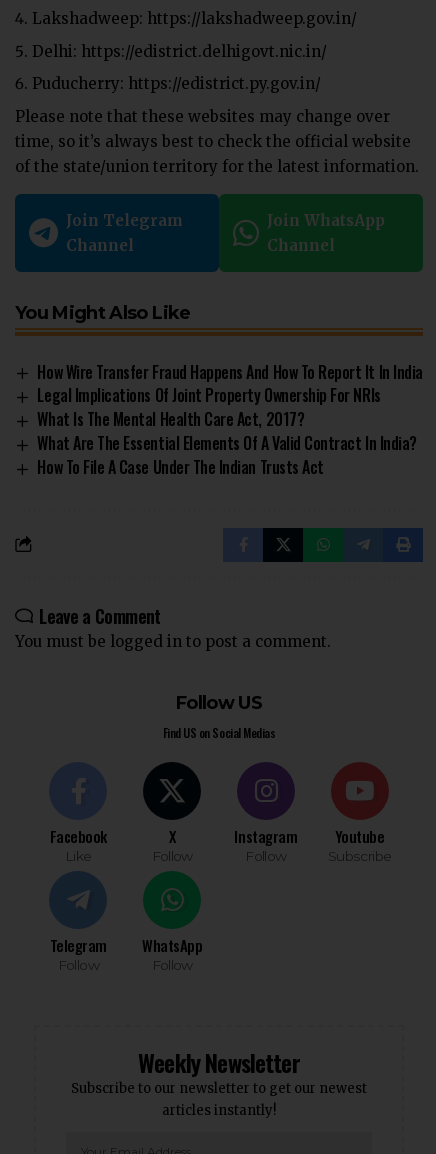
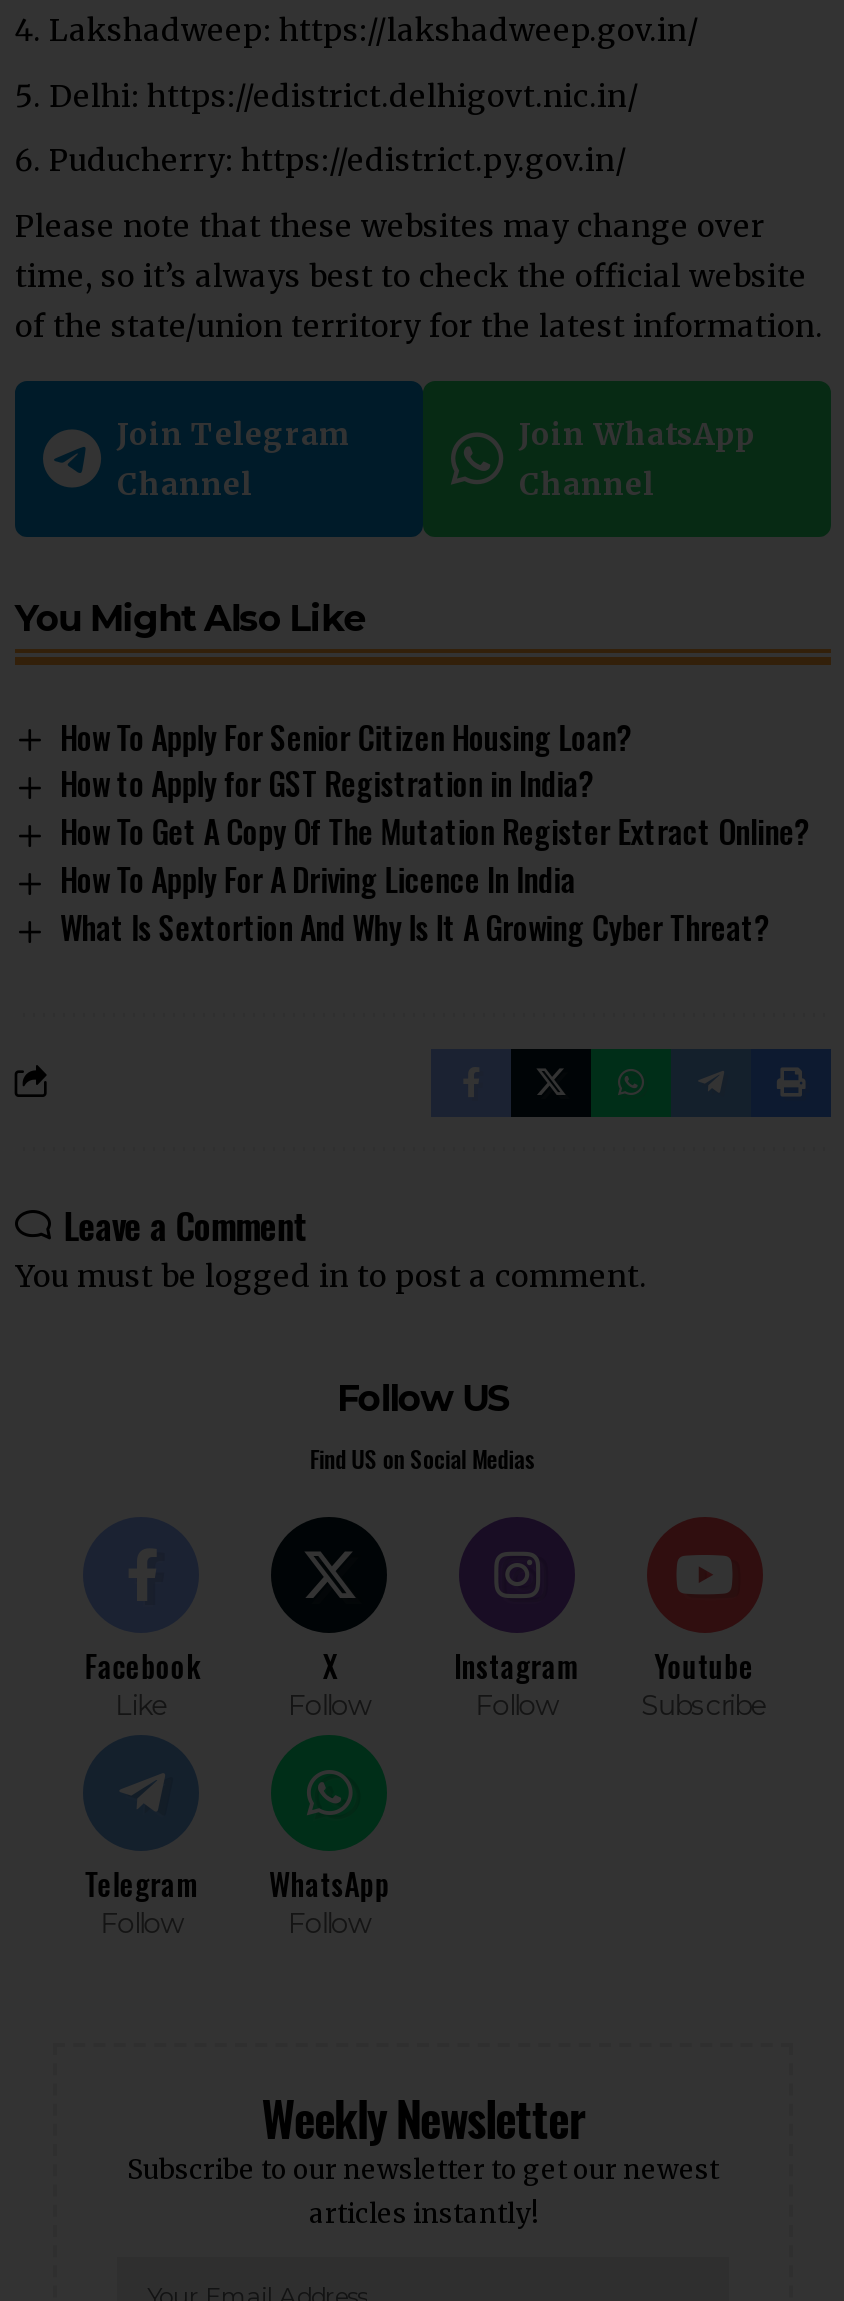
- How Wire Transfer Fraud Happens And How To Report It In India
- Legal Implications Of Joint Property Ownership For NRIs
- What Is The Mental Health Care Act, 2017?
- What Are The Essential Elements Of A Valid Contract In India?
- How To File A Case Under The Indian Trusts Act
+ How To Apply For Senior Citizen Housing Loan?
+ How to Apply for GST Registration in India?
+ How To Get A Copy Of The Mutation Register Extract Online?
+ How To Apply For A Driving Licence In India
+ What Is Sextortion And Why Is It A Growing Cyber Threat?
